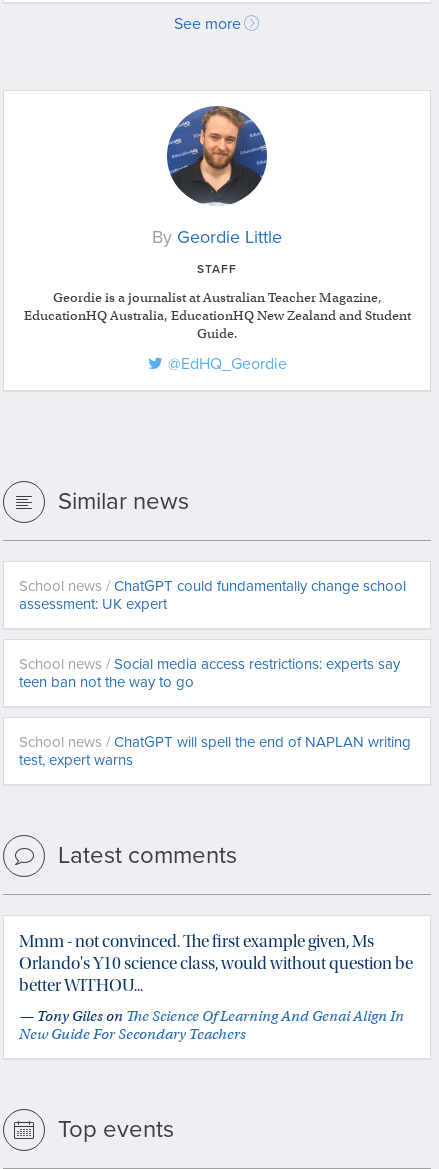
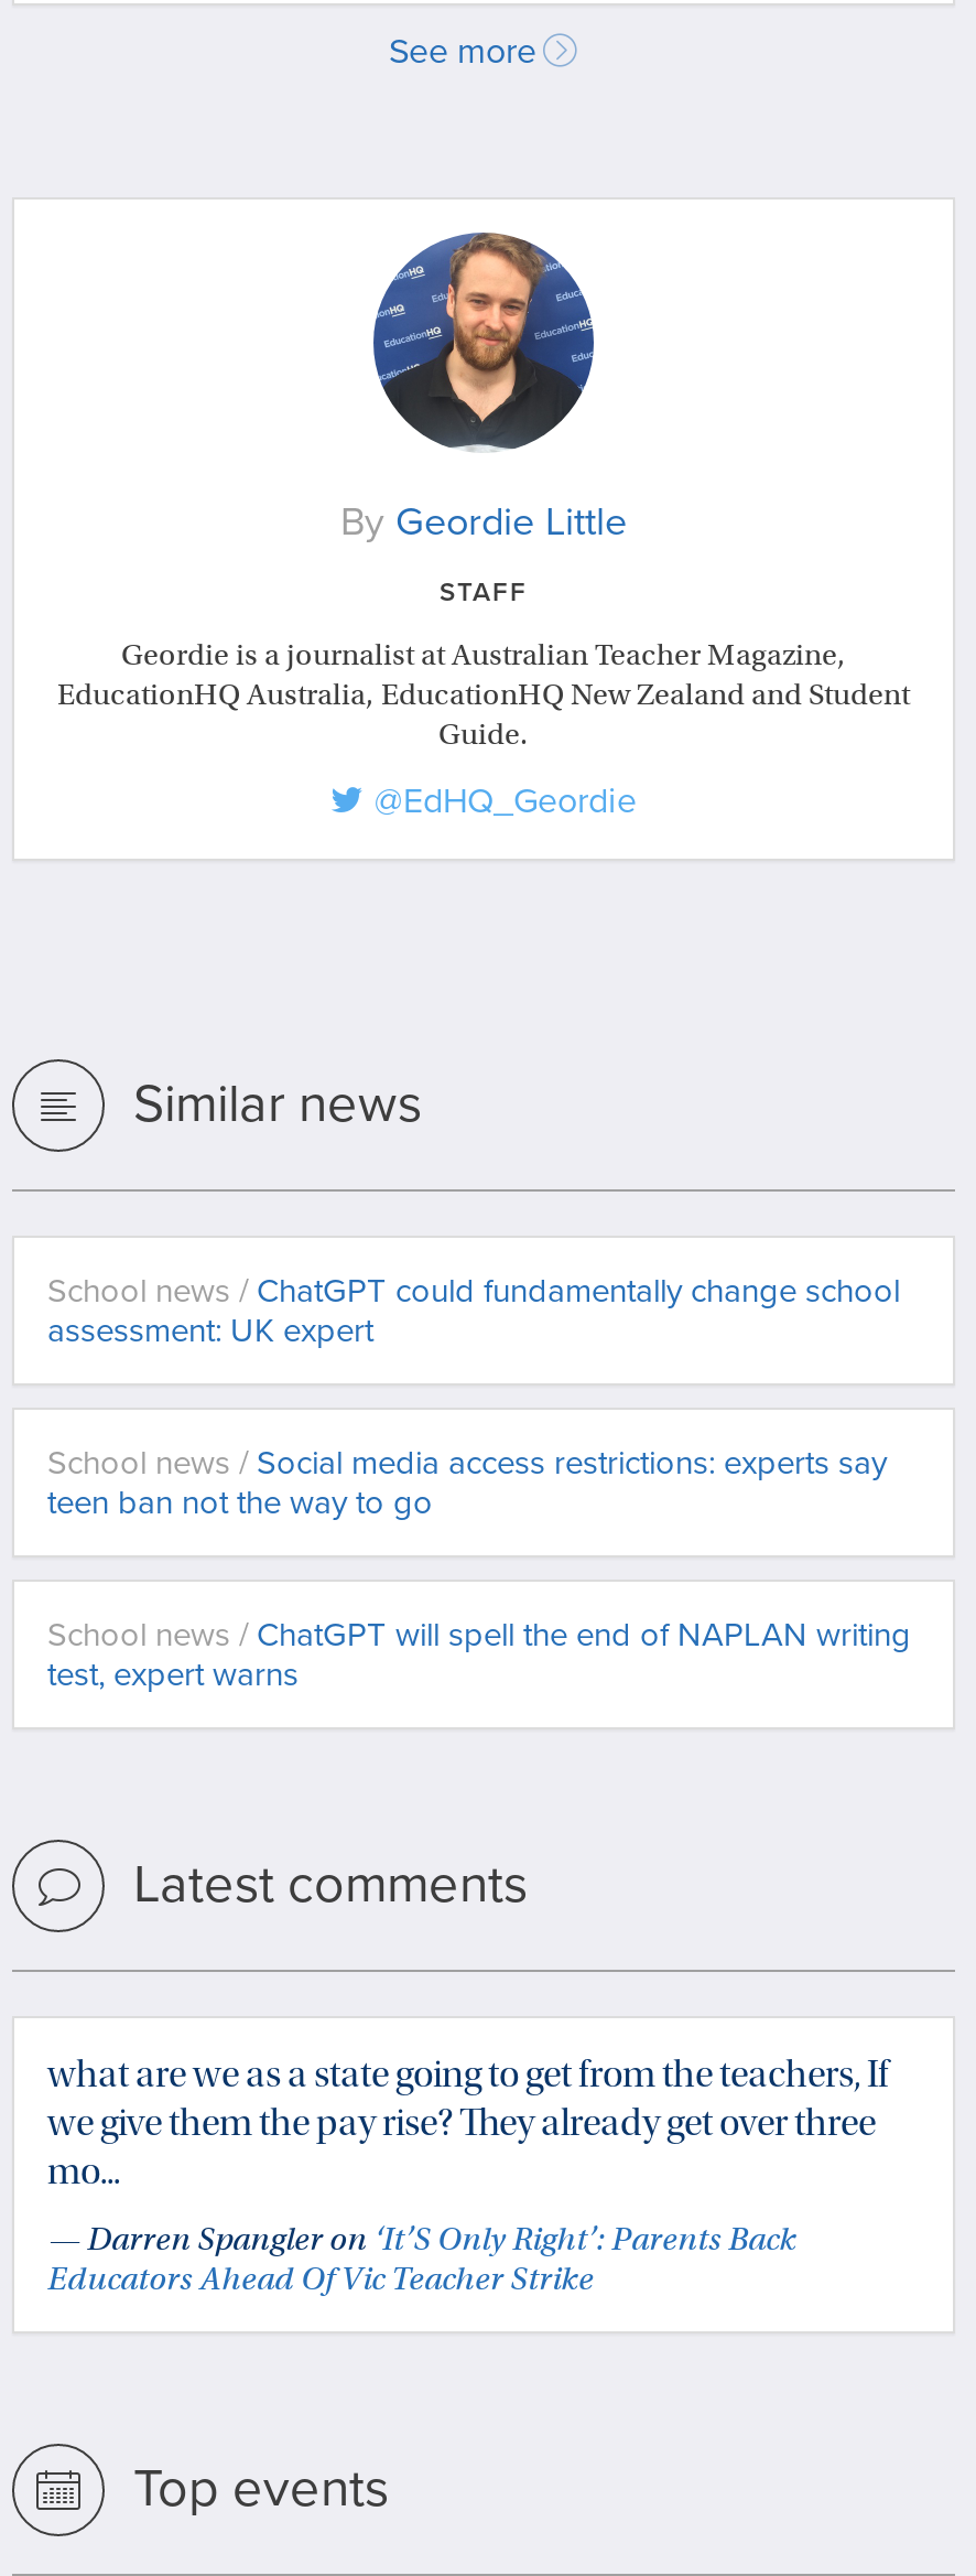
- Mmm - not convinced. The first example given, Ms
- Orlando's Y10 science class, would without question be
- better WITHOU...
+ what are we as a state going to get from the teachers, If
+ we give them the pay rise? They already get over three
+ mo...

- — Tony Giles on The Science Of Learning And Genai Align In
- New Guide For Secondary Teachers
+ — Darren Spangler on ‘It’S Only Right’: Parents Back
+ Educators Ahead Of Vic Teacher Strike
